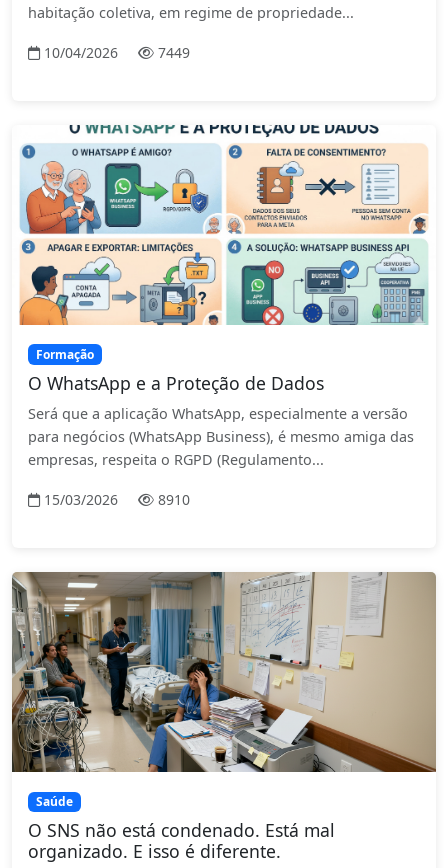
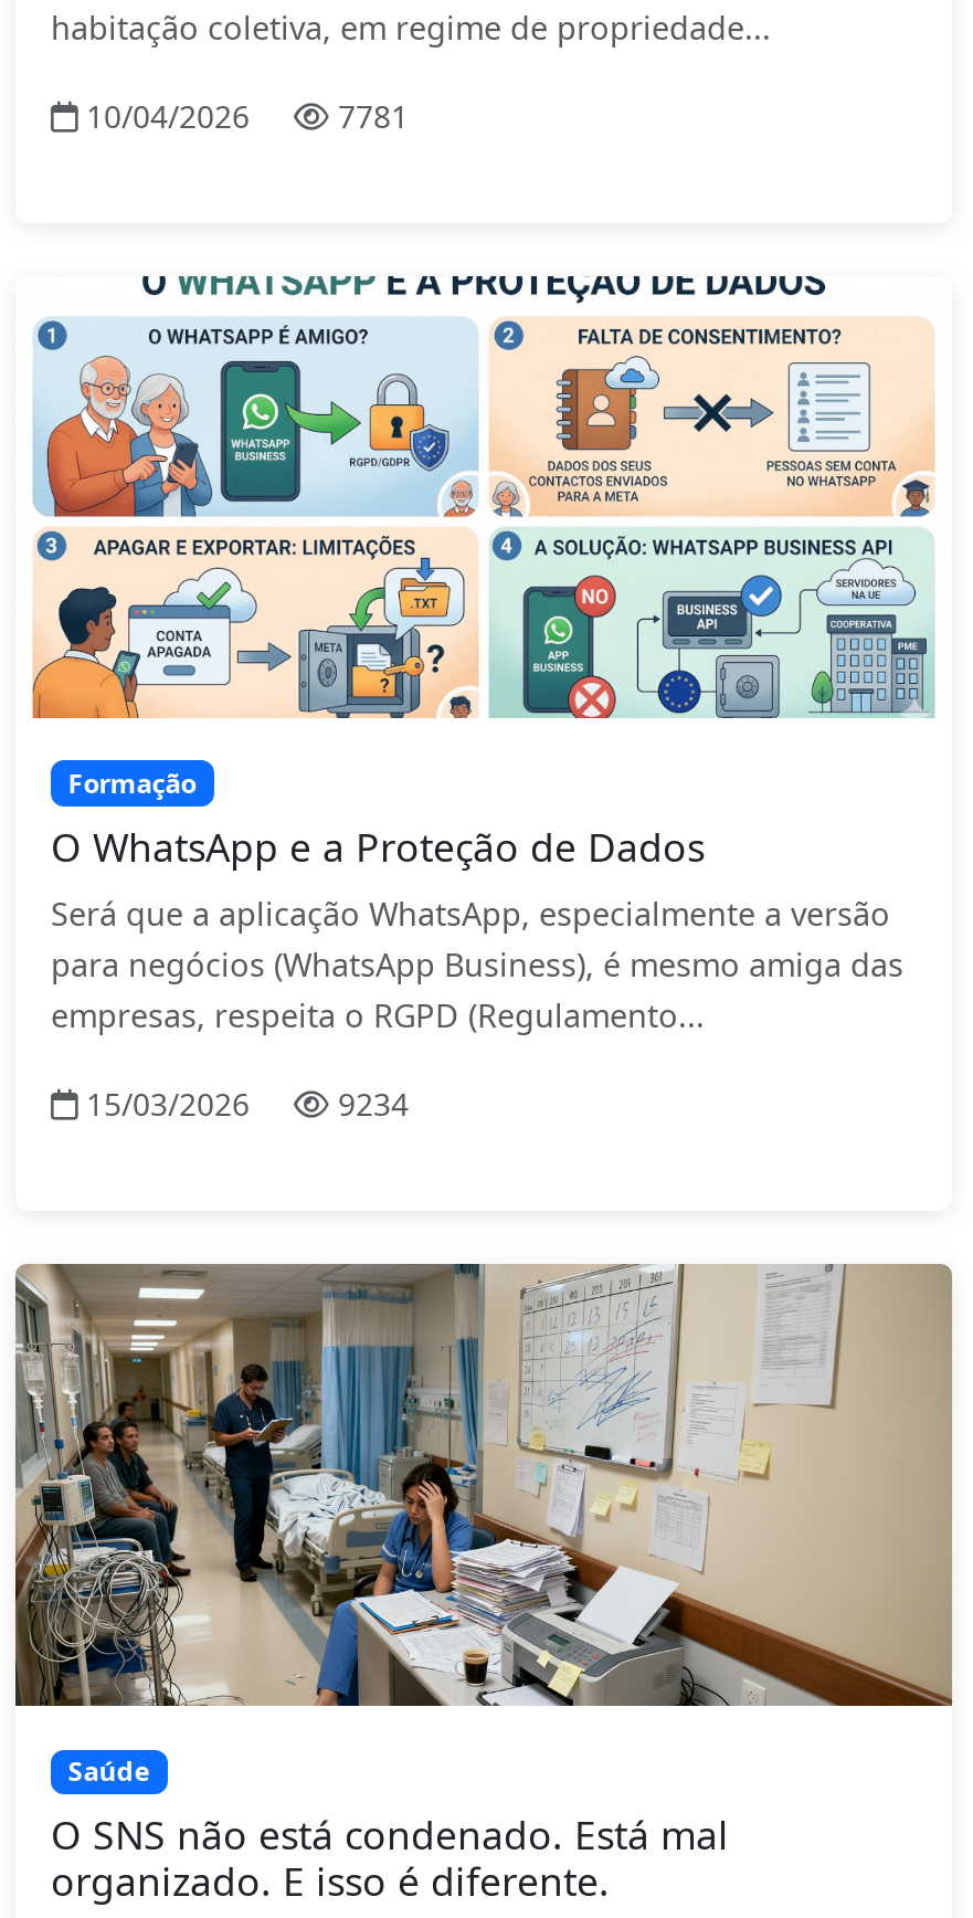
- 10/04/2026 7449
+ 10/04/2026 7781

- 15/03/2026 8910
+ 15/03/2026 9234
